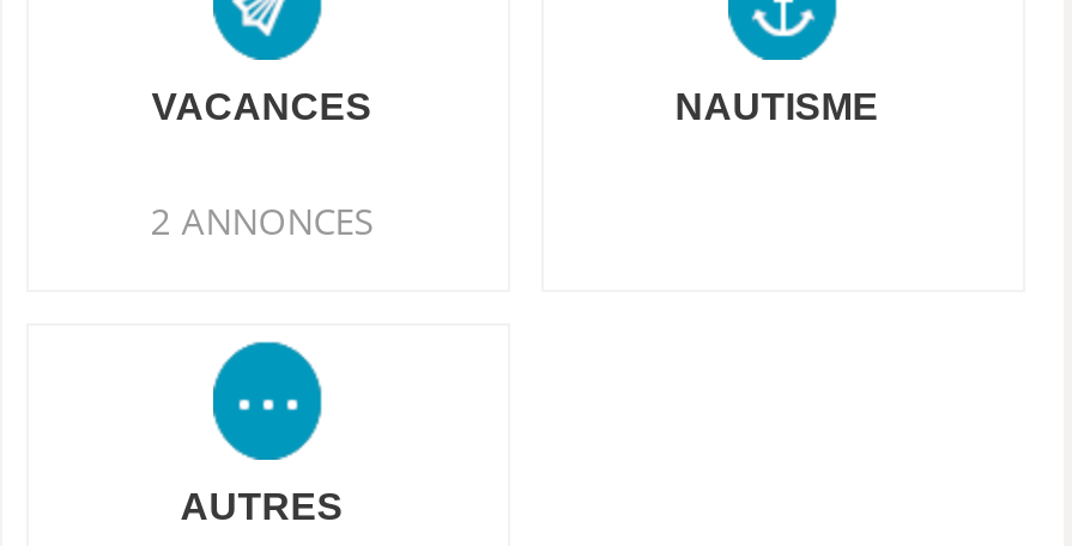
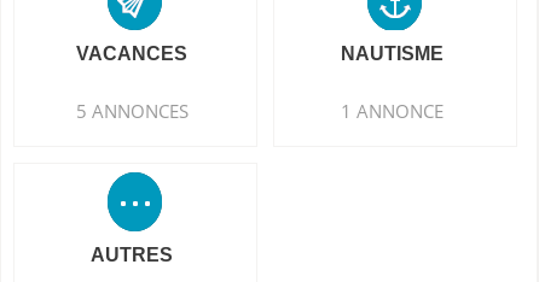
+ 1 ANNONCE

- 2 ANNONCES
+ 5 ANNONCES
